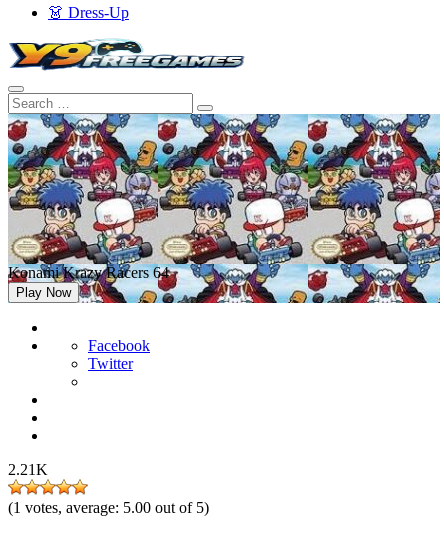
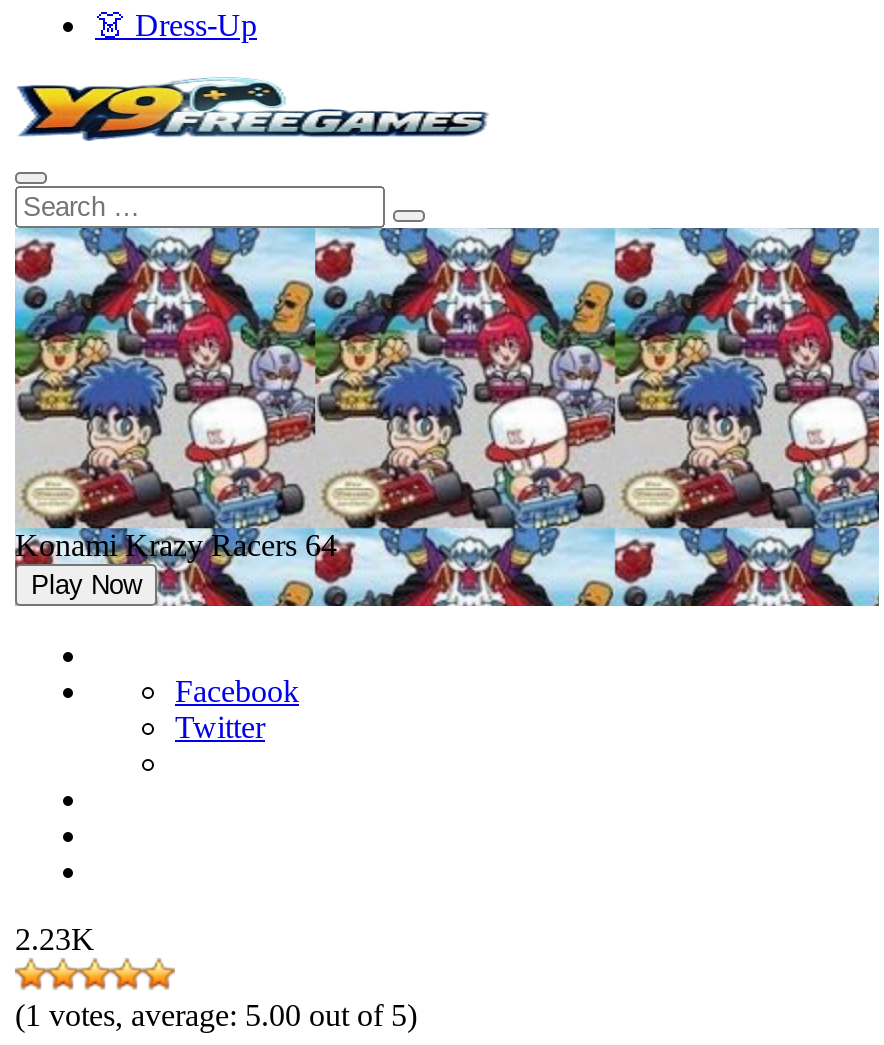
- 2.21K
+ 2.23K
